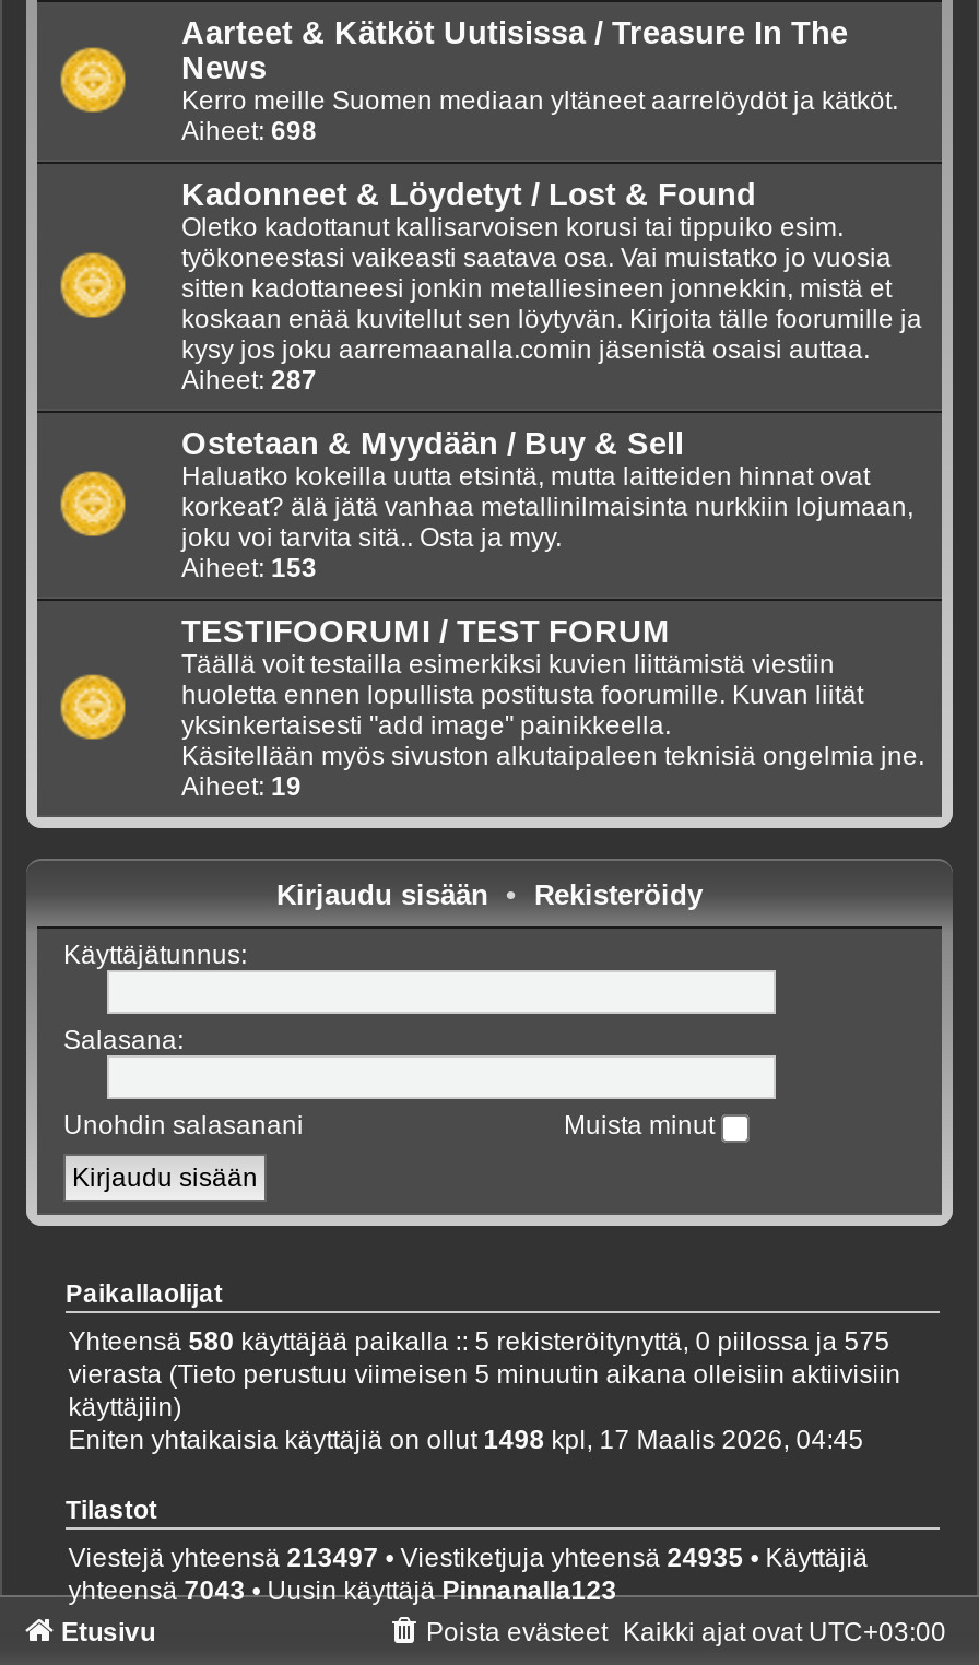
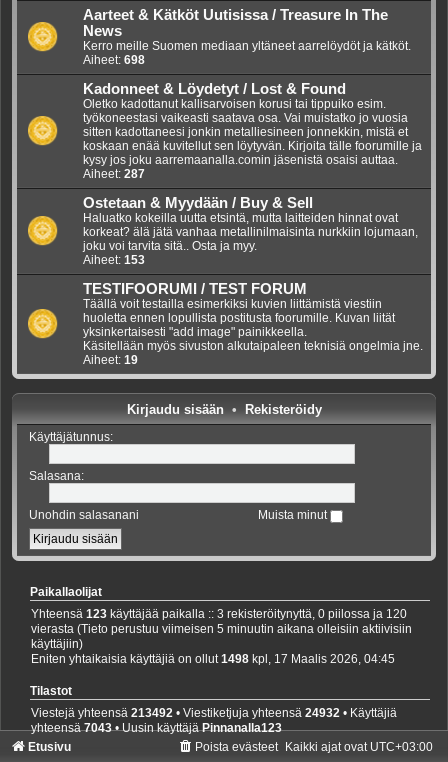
- Yhteensä 580 käyttäjää paikalla :: 5 rekisteröitynyttä, 0 piilossa ja 575
+ Yhteensä 123 käyttäjää paikalla :: 3 rekisteröitynyttä, 0 piilossa ja 120

- Viestejä yhteensä 213497 • Viestiketjuja yhteensä 24935 • Käyttäjiä
+ Viestejä yhteensä 213492 • Viestiketjuja yhteensä 24932 • Käyttäjiä
